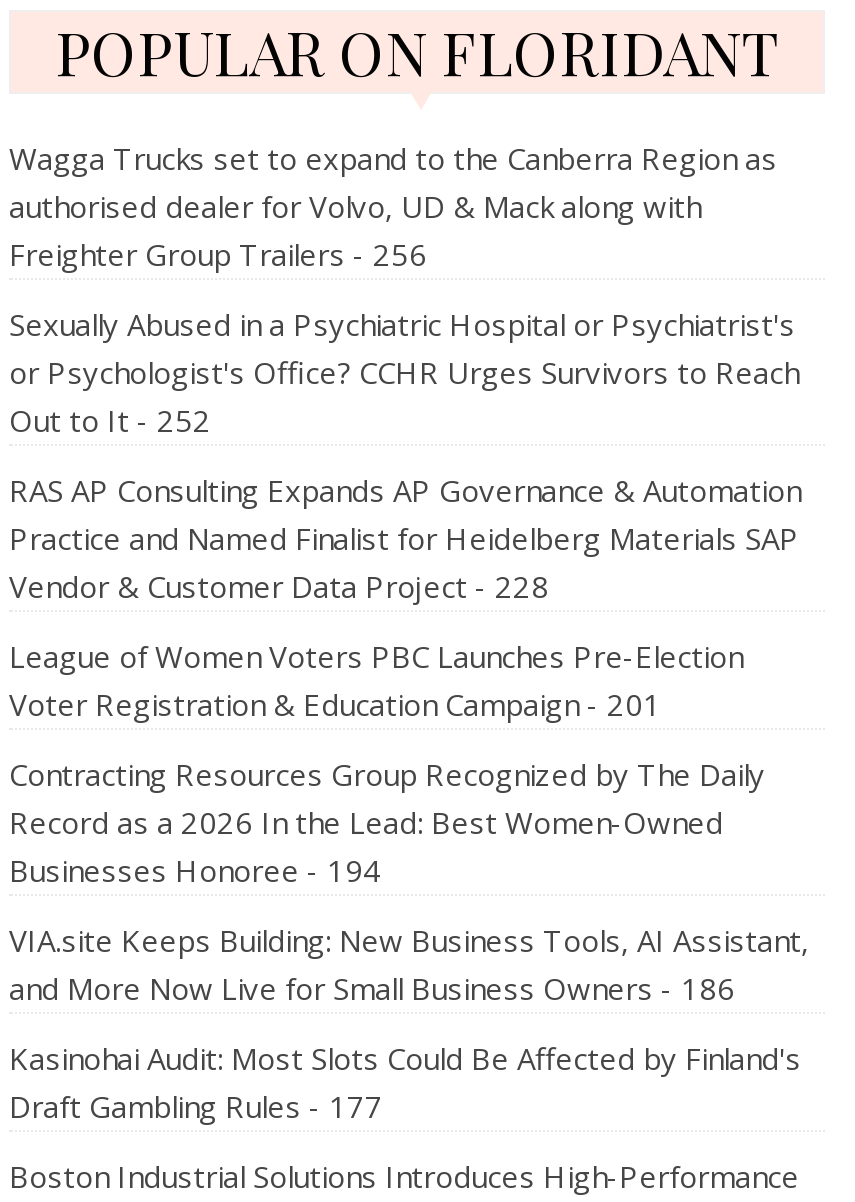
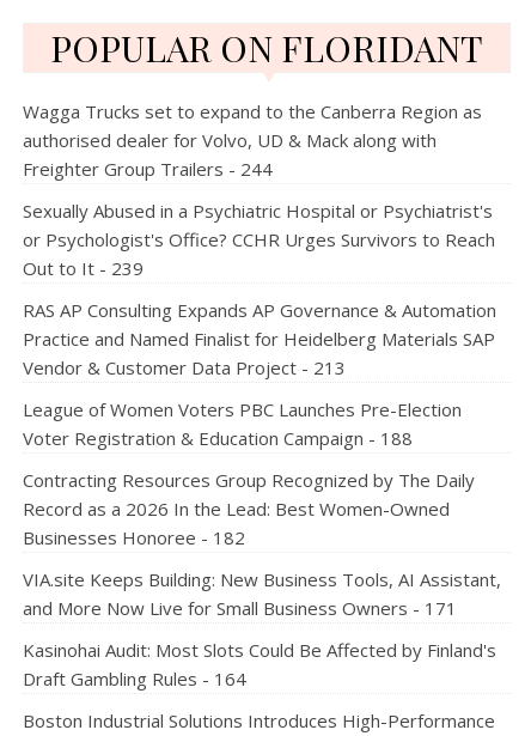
- Freighter Group Trailers - 256
+ Freighter Group Trailers - 244

- Out to It - 252
+ Out to It - 239

- Vendor & Customer Data Project - 228
+ Vendor & Customer Data Project - 213

- Voter Registration & Education Campaign - 201
+ Voter Registration & Education Campaign - 188

- Businesses Honoree - 194
+ Businesses Honoree - 182

- and More Now Live for Small Business Owners - 186
+ and More Now Live for Small Business Owners - 171

- Draft Gambling Rules - 177
+ Draft Gambling Rules - 164
